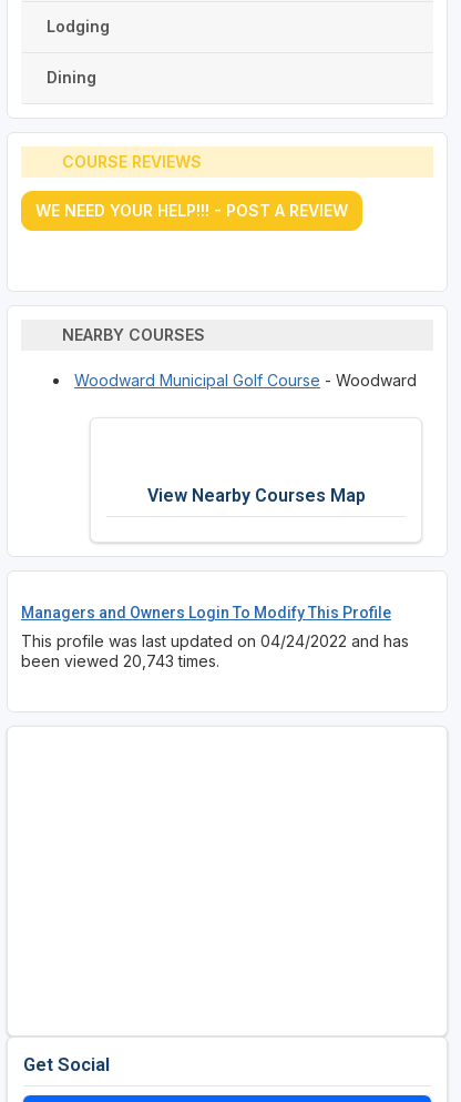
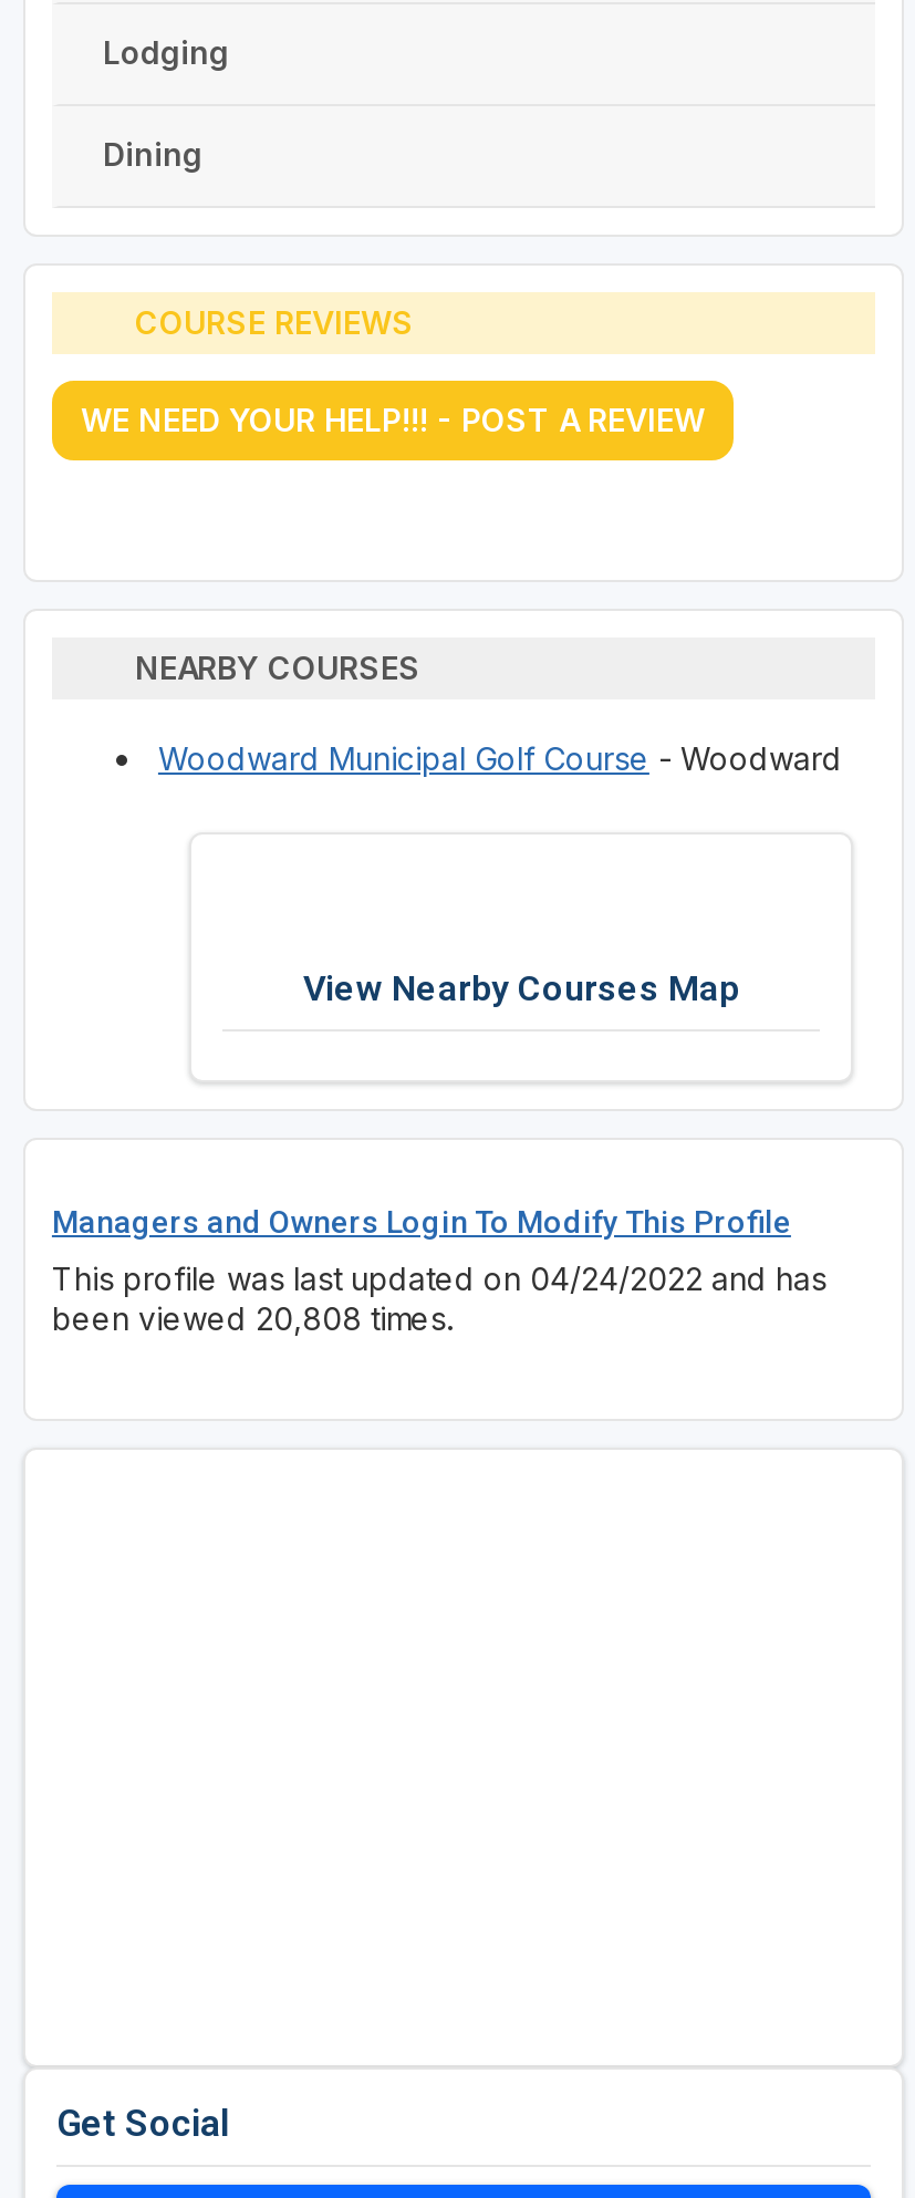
- been viewed 20,743 times.
+ been viewed 20,808 times.
